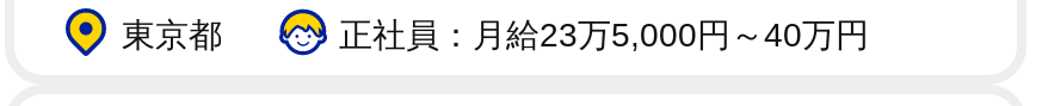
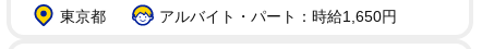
- 正社員：月給23万5,000円～40万円
+ アルバイト・パート：時給1,650円
